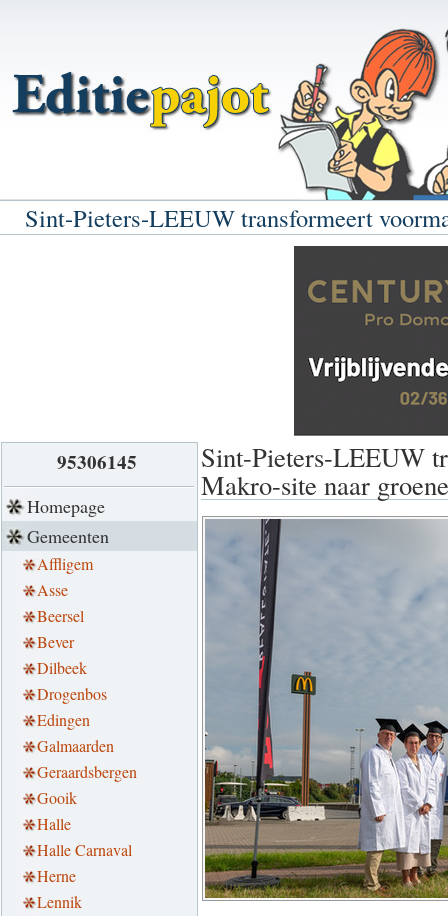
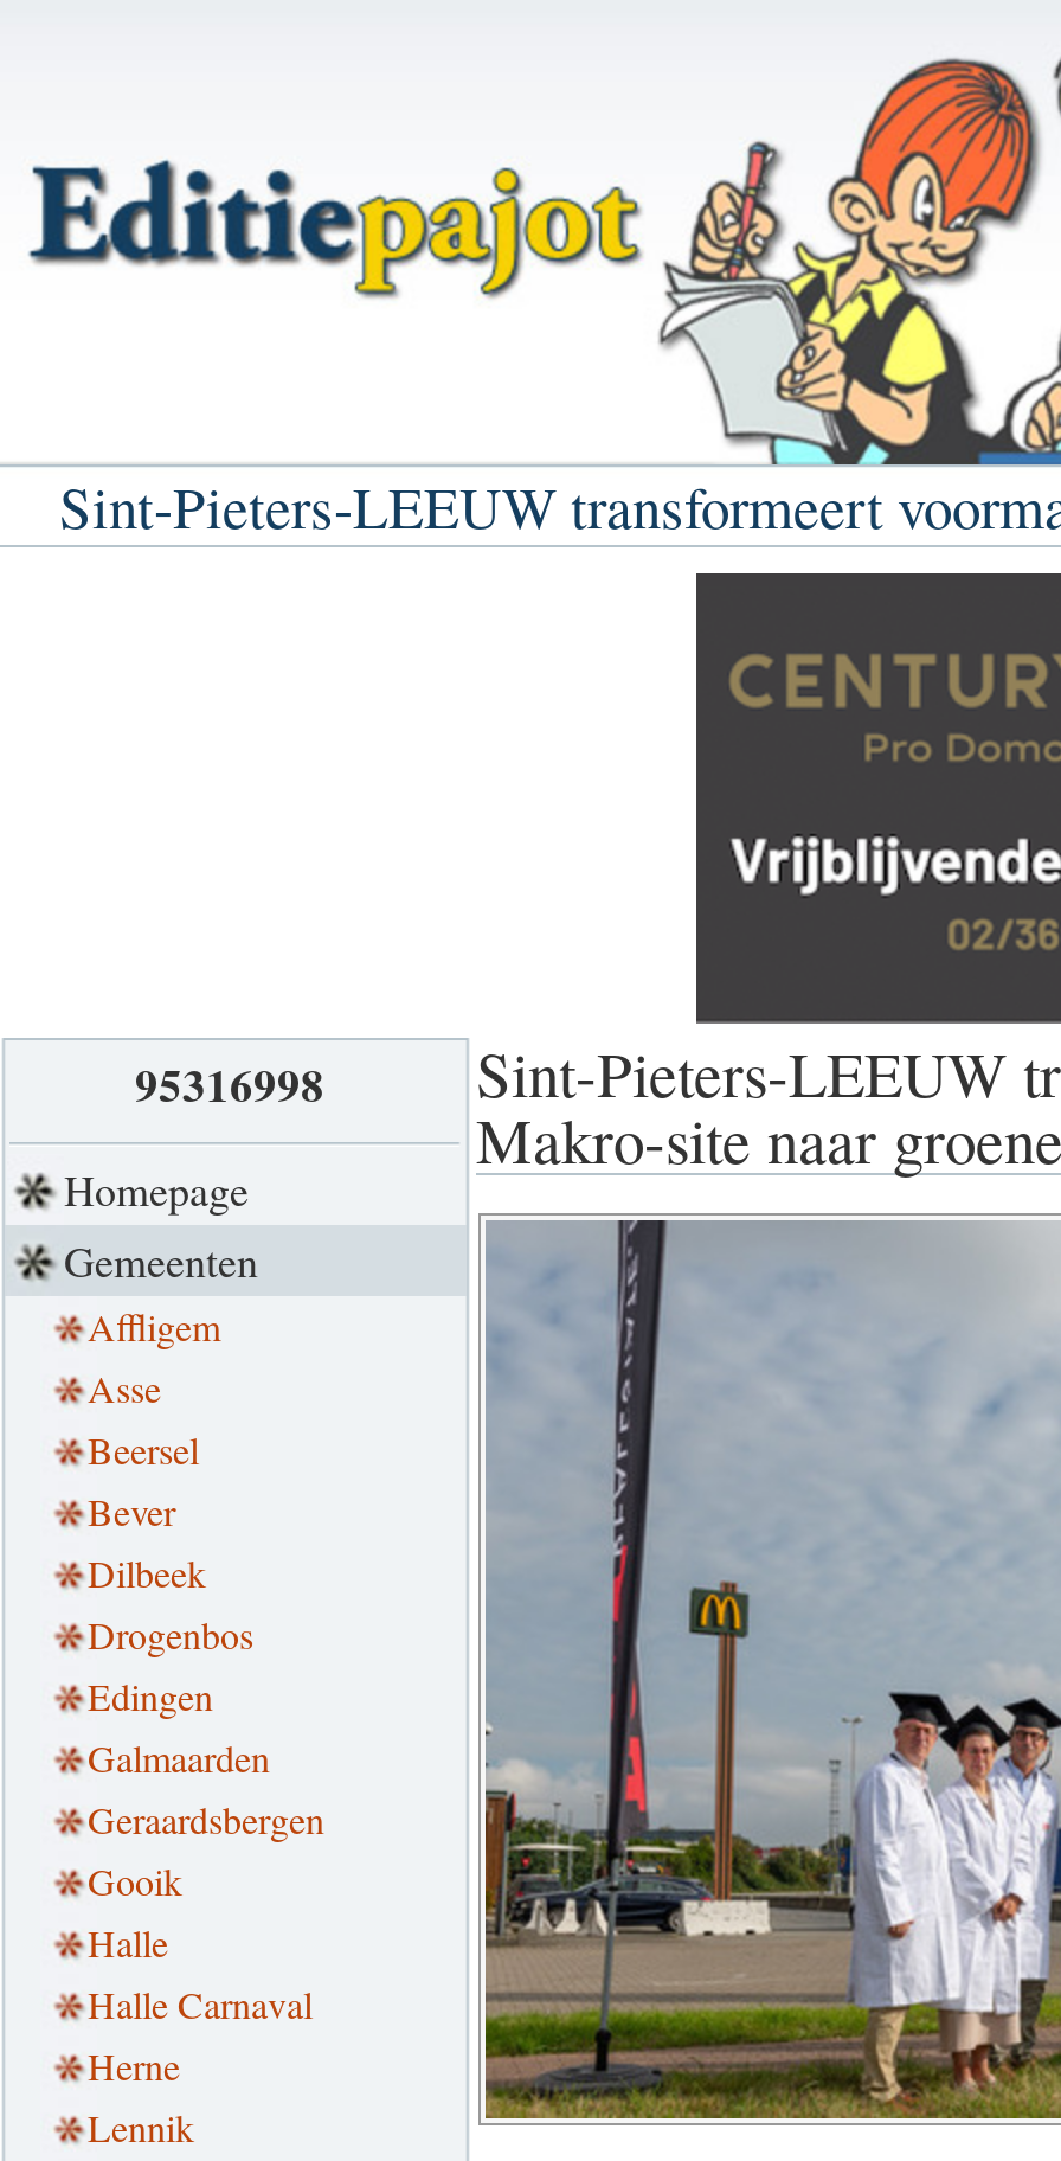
- 95306145
+ 95316998
